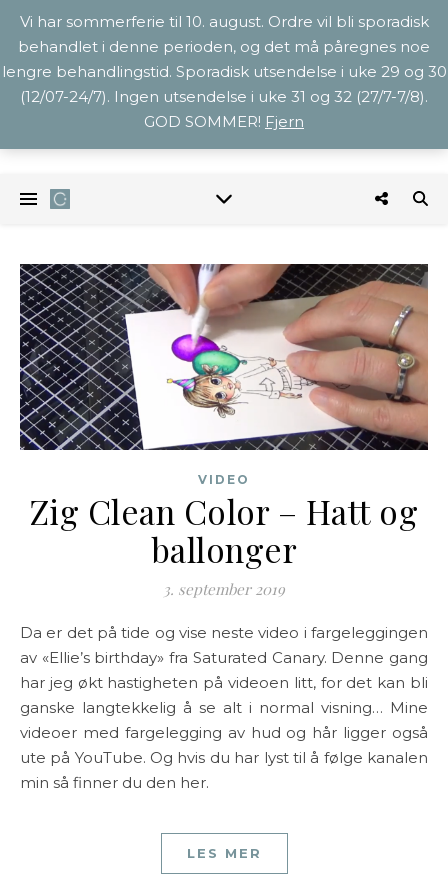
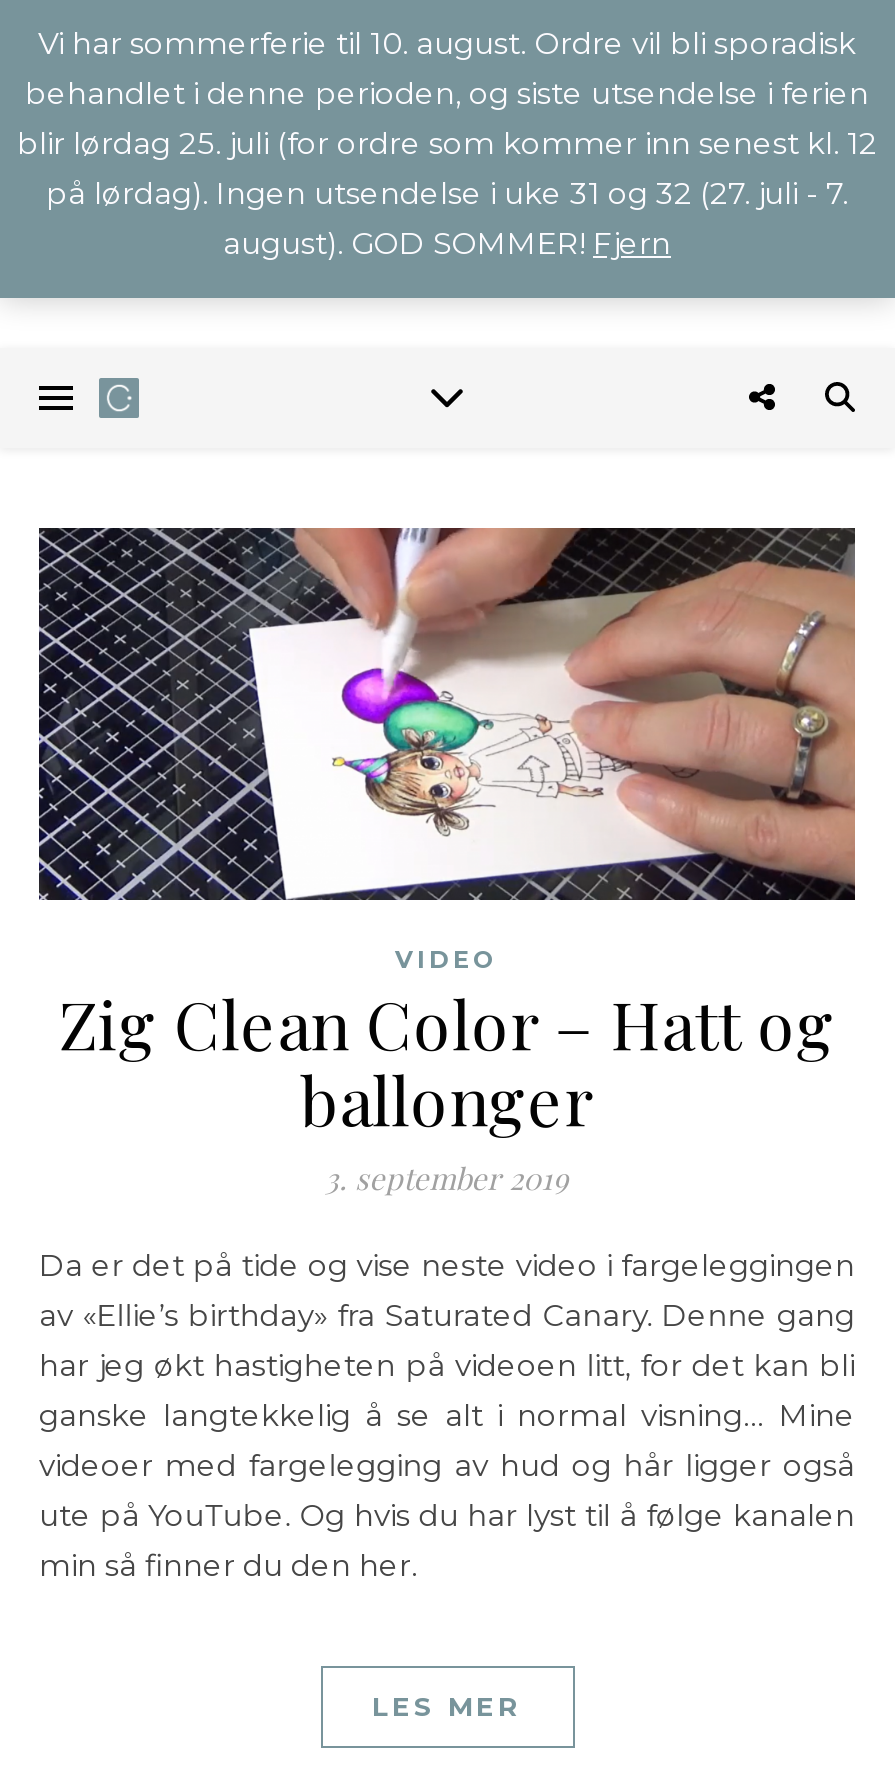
- behandlet i denne perioden, og det må påregnes noe
- lengre behandlingstid. Sporadisk utsendelse i uke 29 og 30
- (12/07-24/7). Ingen utsendelse i uke 31 og 32 (27/7-7/8).
- GOD SOMMER! Fjern
+ behandlet i denne perioden, og siste utsendelse i ferien
+ blir lørdag 25. juli (for ordre som kommer inn senest kl. 12
+ på lørdag). Ingen utsendelse i uke 31 og 32 (27. juli - 7.
+ august). GOD SOMMER! Fjern
